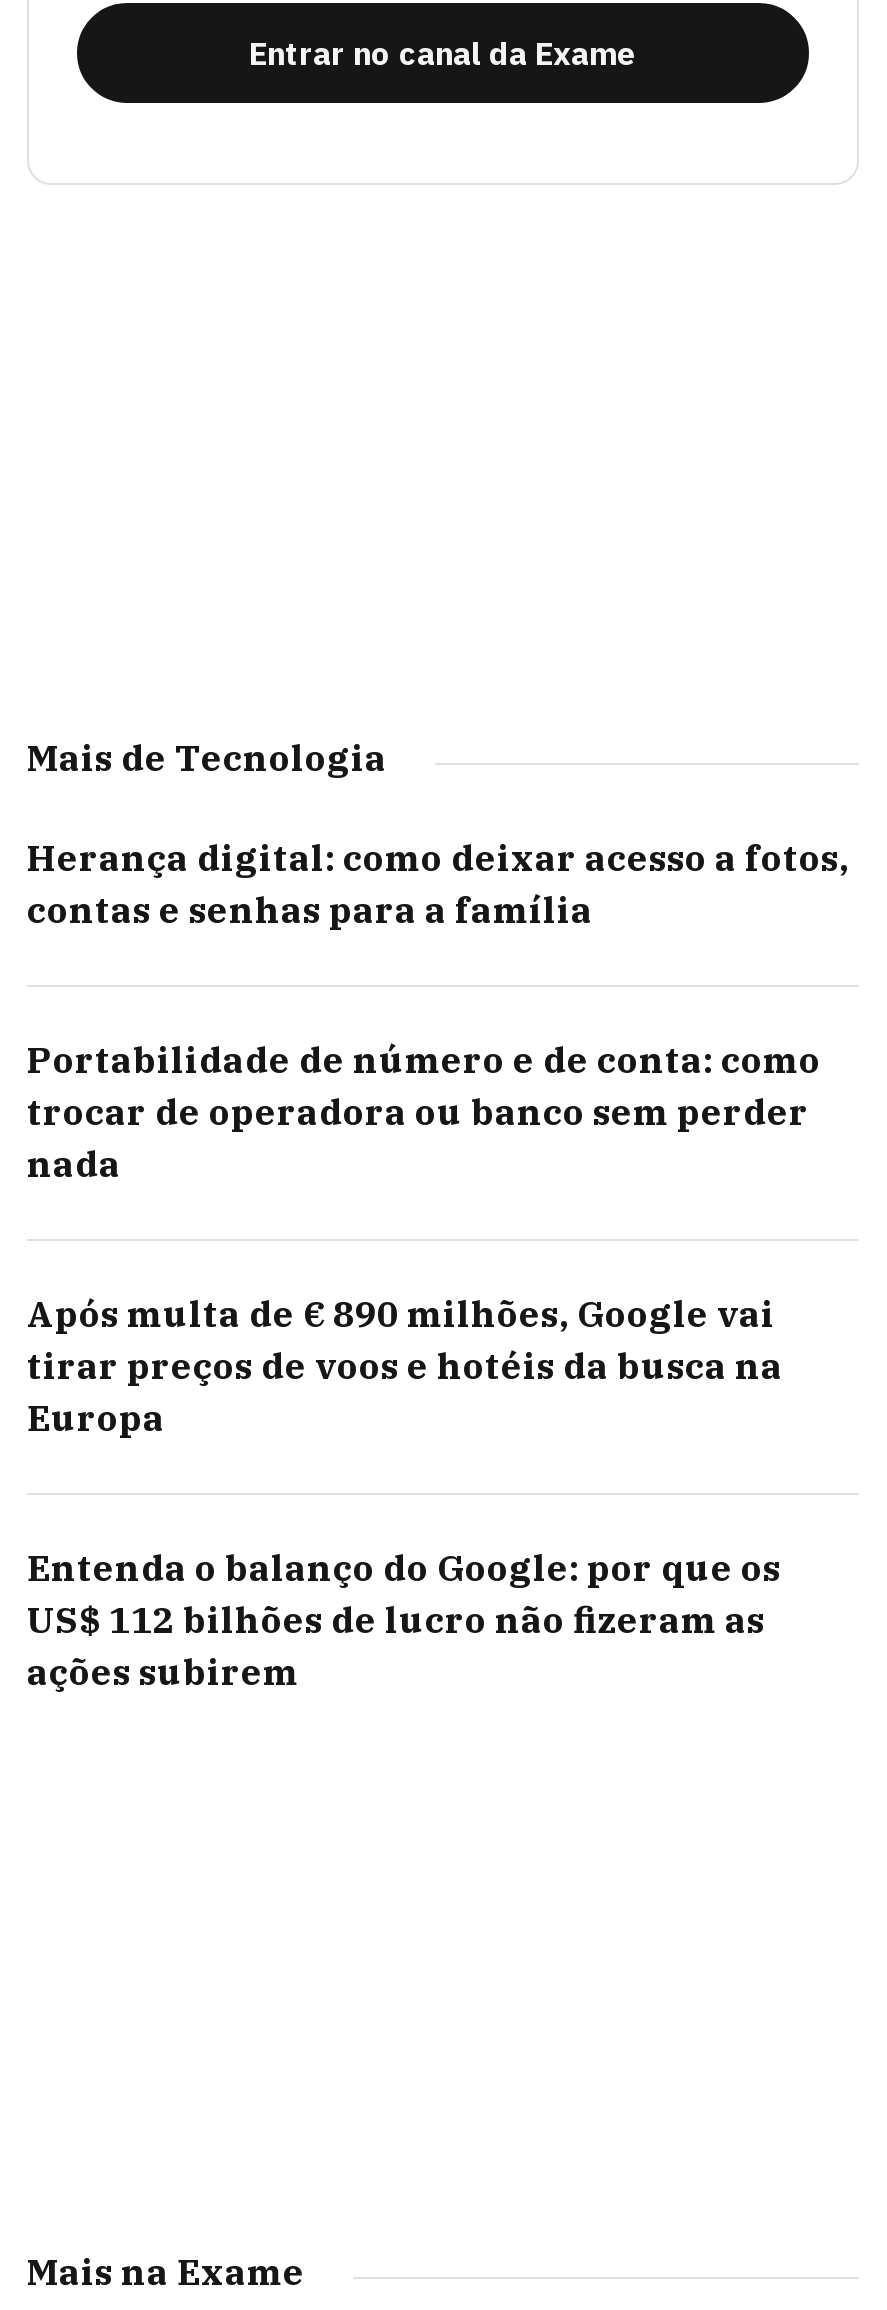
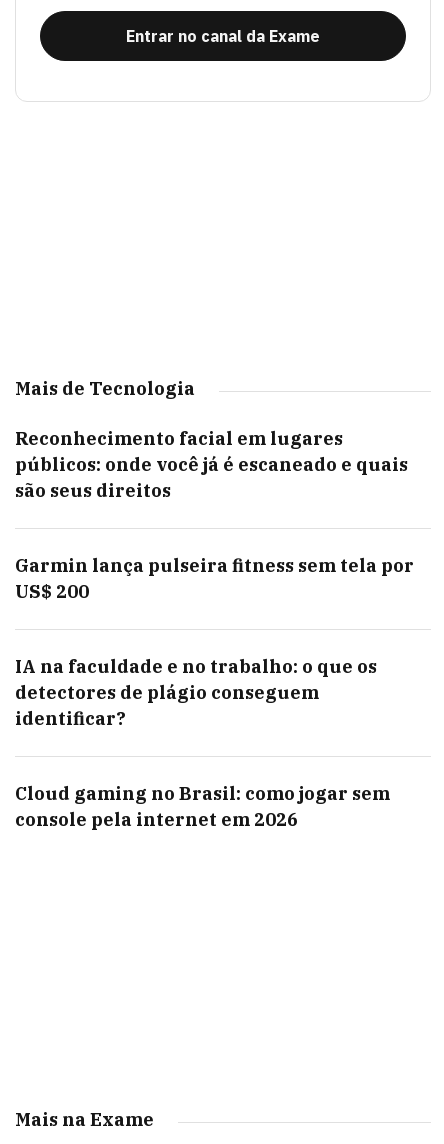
- Herança digital: como deixar acesso a fotos,
- contas e senhas para a família
+ Reconhecimento facial em lugares
+ públicos: onde você já é escaneado e quais
+ são seus direitos

- Portabilidade de número e de conta: como
- trocar de operadora ou banco sem perder
- nada
+ Garmin lança pulseira fitness sem tela por
+ US$ 200

- Após multa de € 890 milhões, Google vai
- tirar preços de voos e hotéis da busca na
- Europa
+ IA na faculdade e no trabalho: o que os
+ detectores de plágio conseguem
+ identificar?

- Entenda o balanço do Google: por que os
- US$ 112 bilhões de lucro não fizeram as
- ações subirem
+ Cloud gaming no Brasil: como jogar sem
+ console pela internet em 2026
